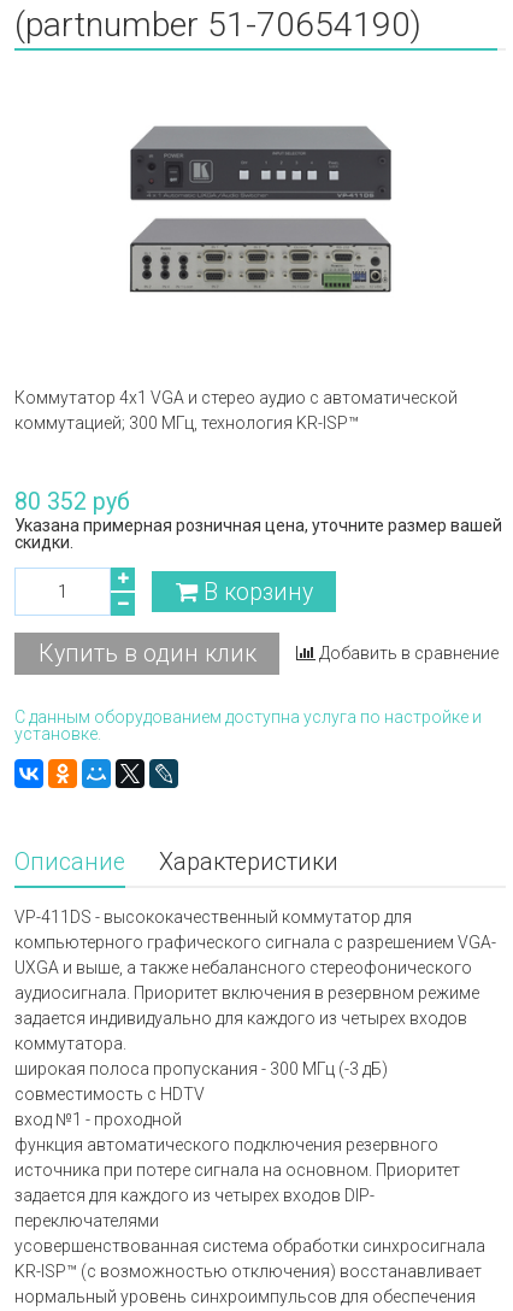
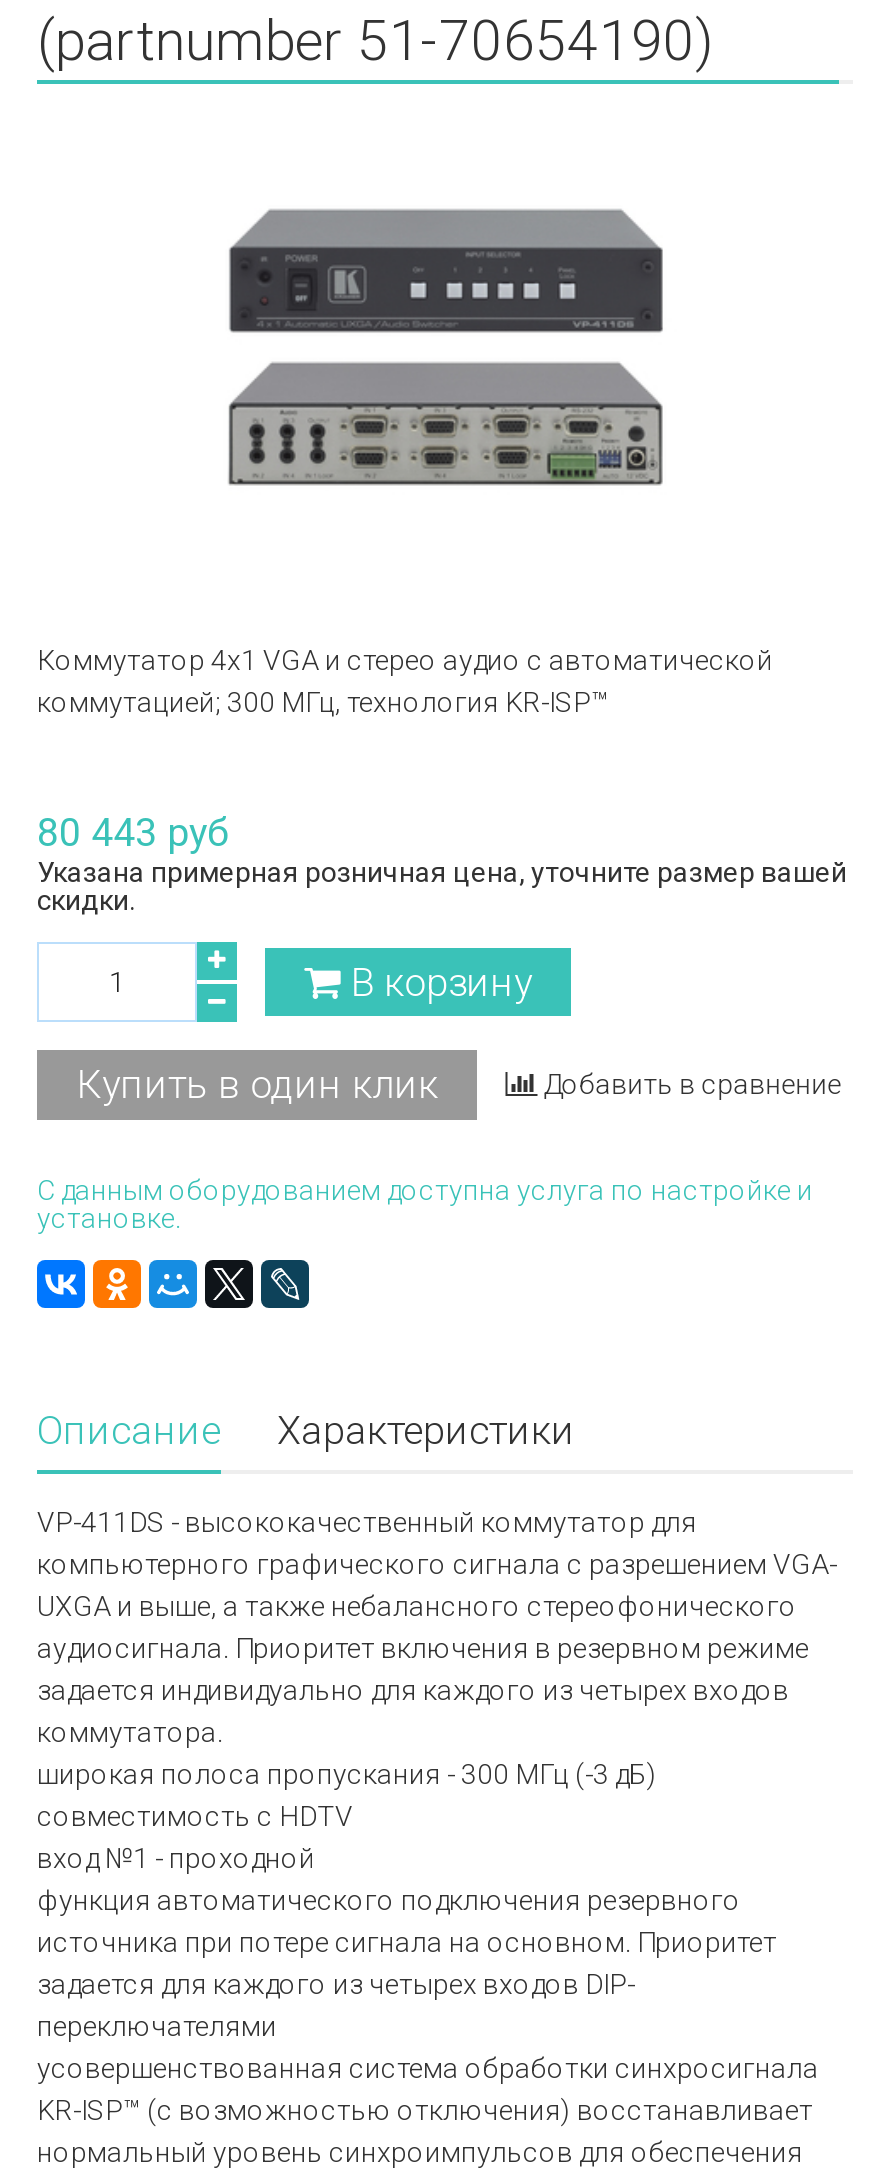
- 80 352 руб
+ 80 443 руб
